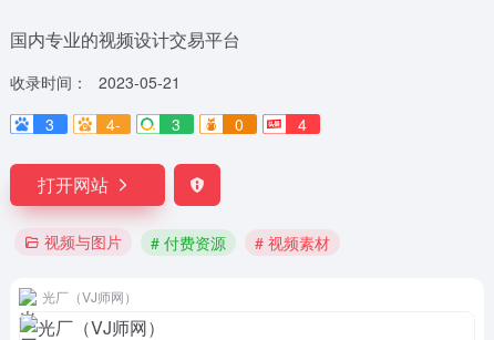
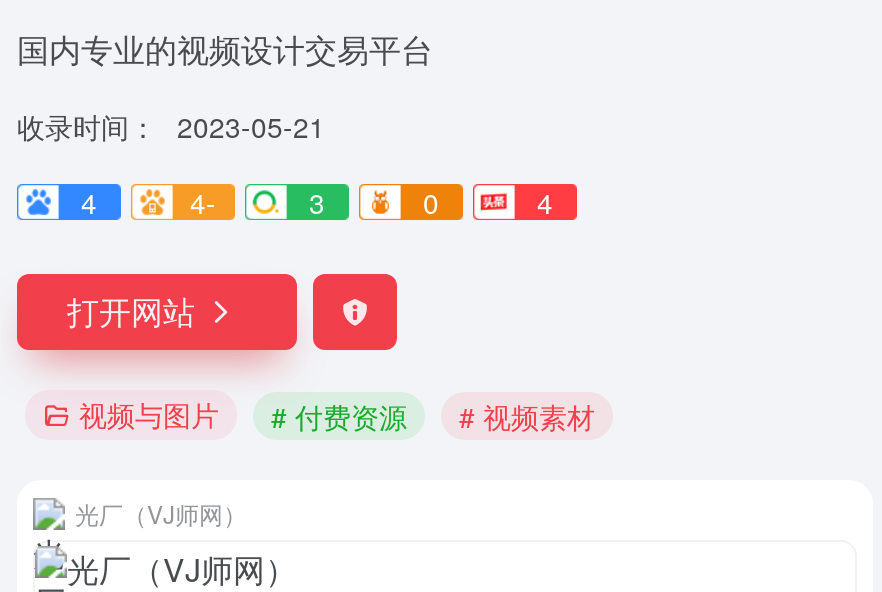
- 3
+ 4
